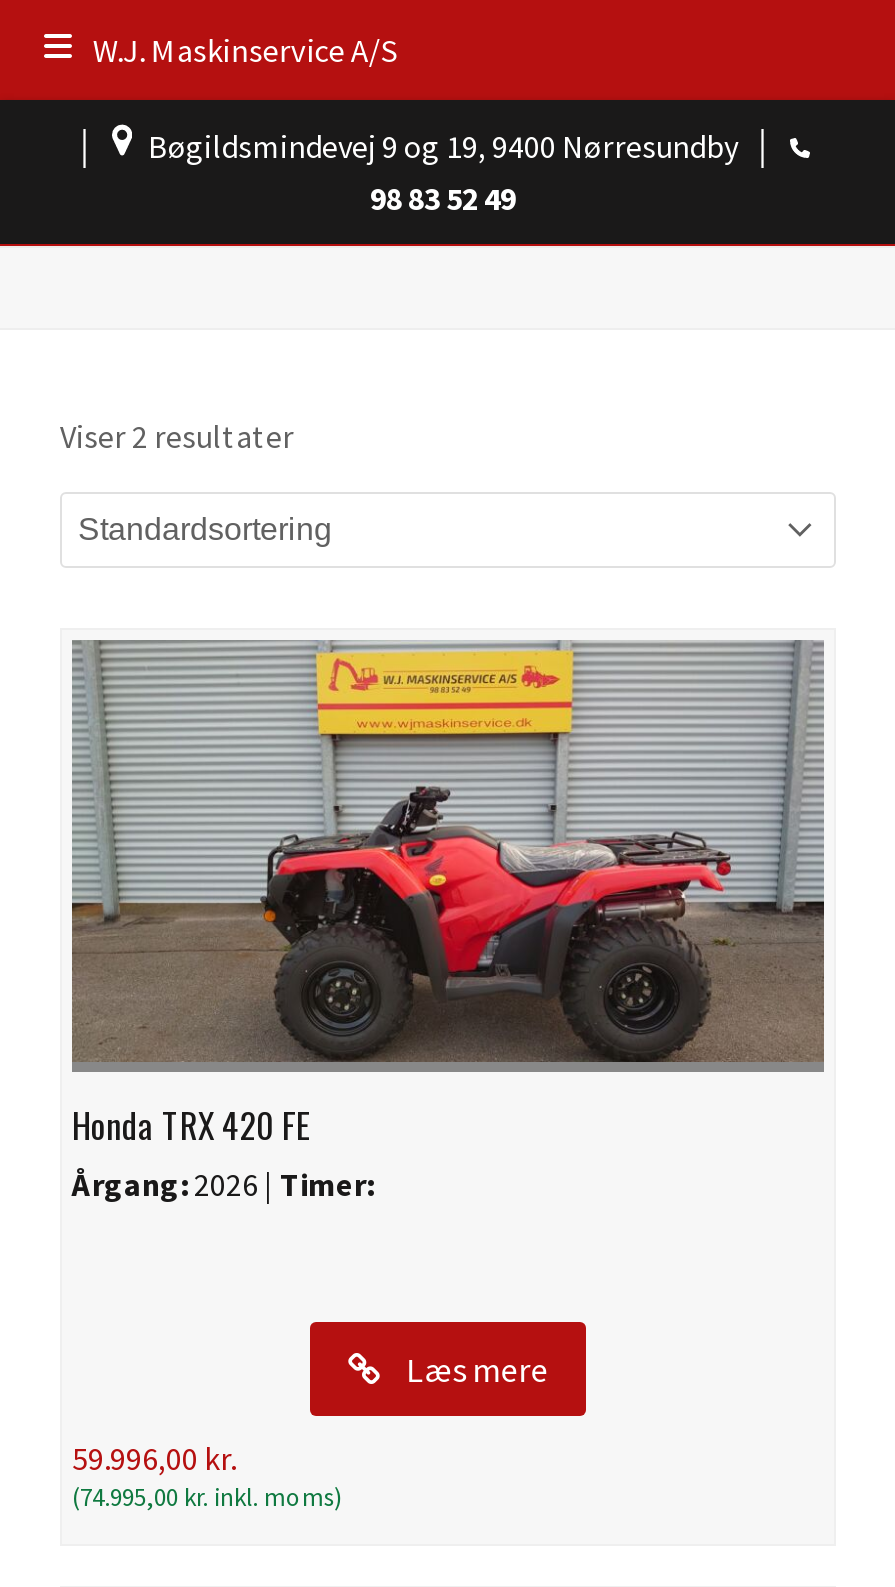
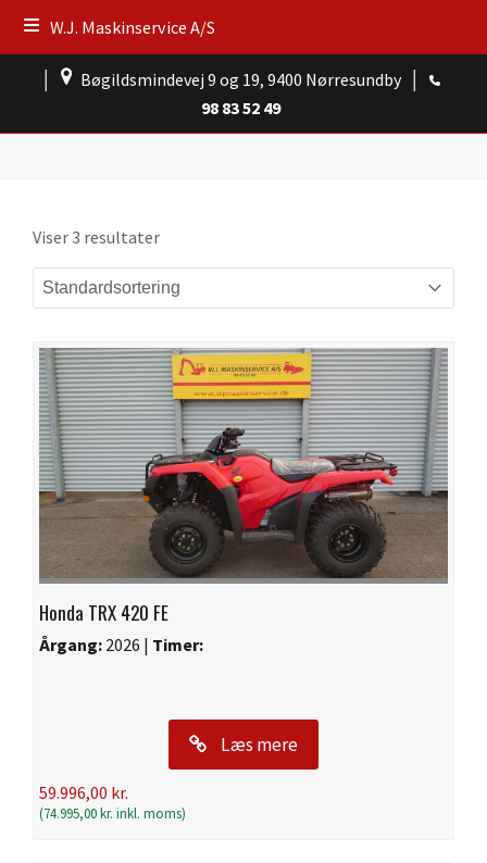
- Viser 2 resultater
+ Viser 3 resultater
